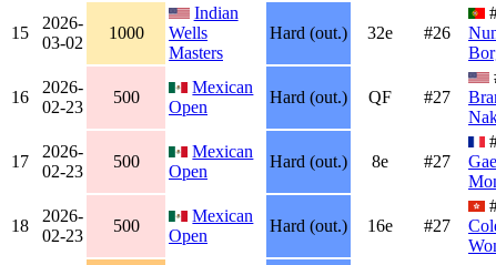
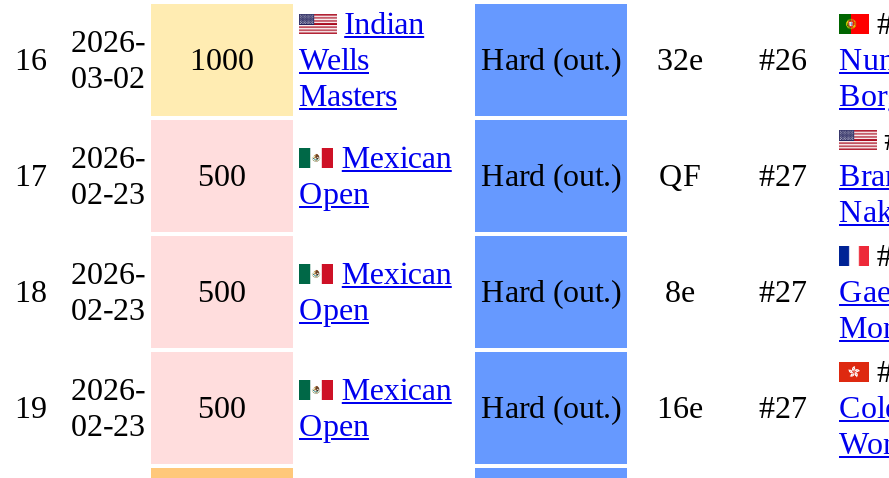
- 15
+ 16

- 16
+ 17

- 17
+ 18

- 18
+ 19
